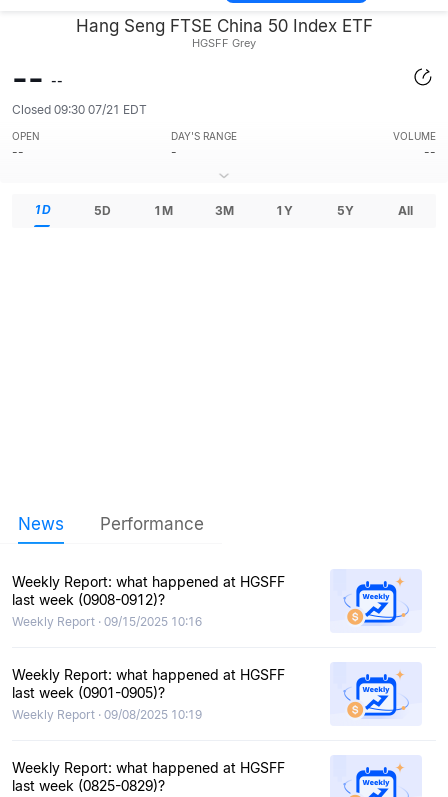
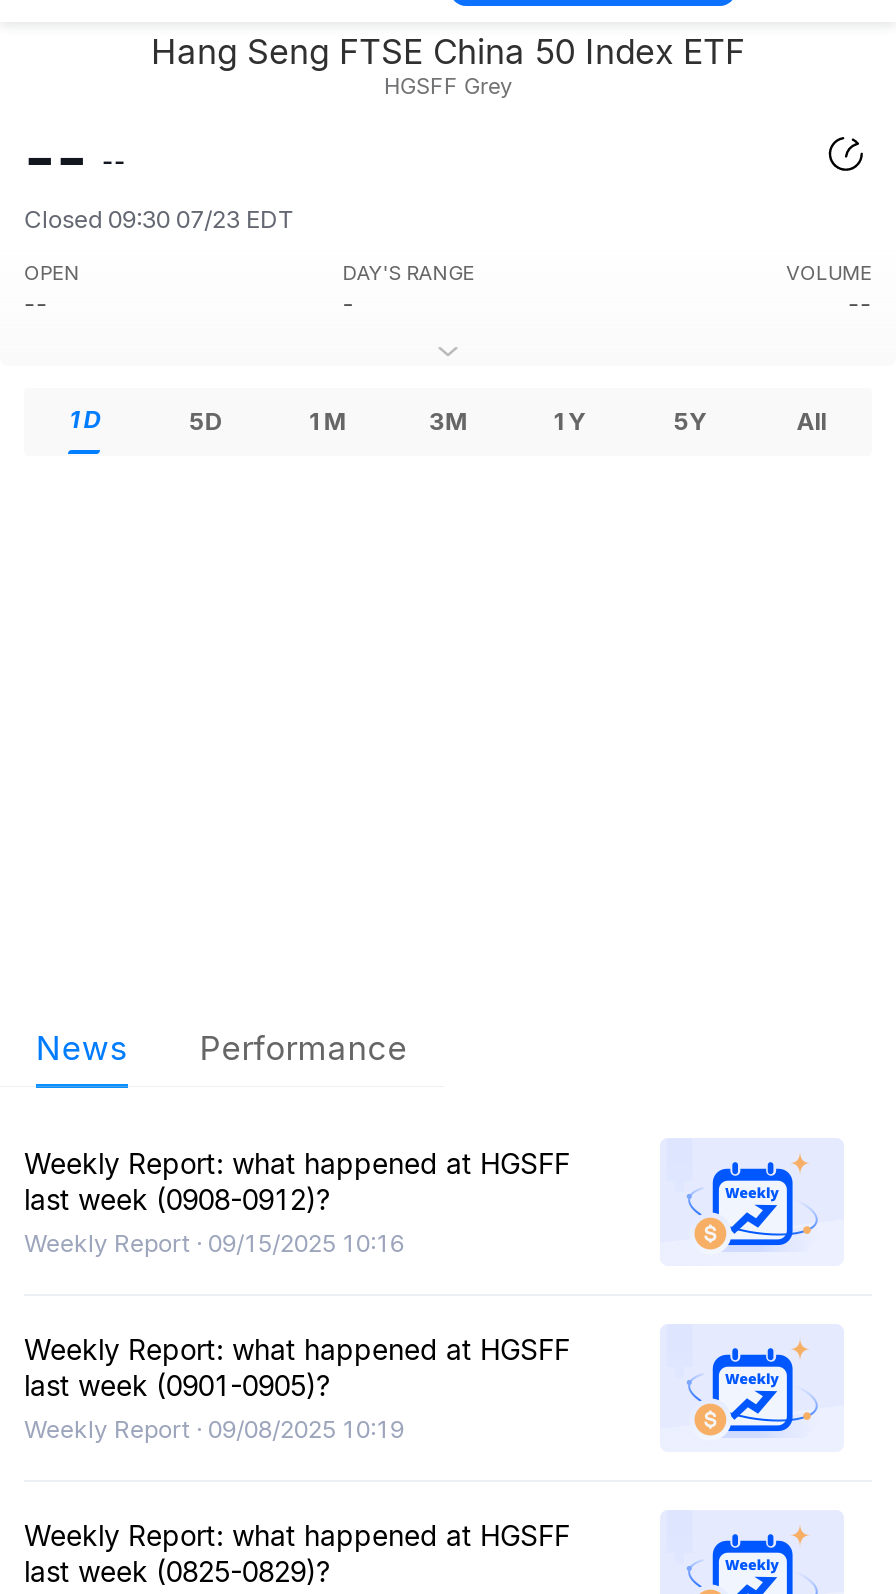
- Closed 09:30 07/21 EDT
+ Closed 09:30 07/23 EDT
